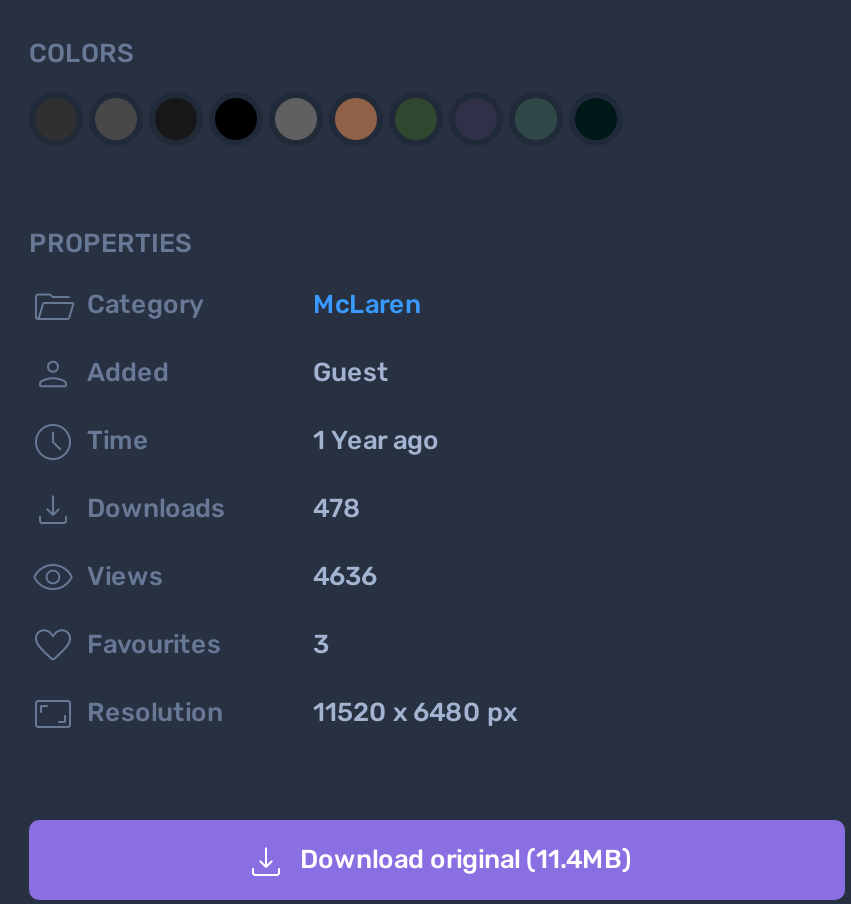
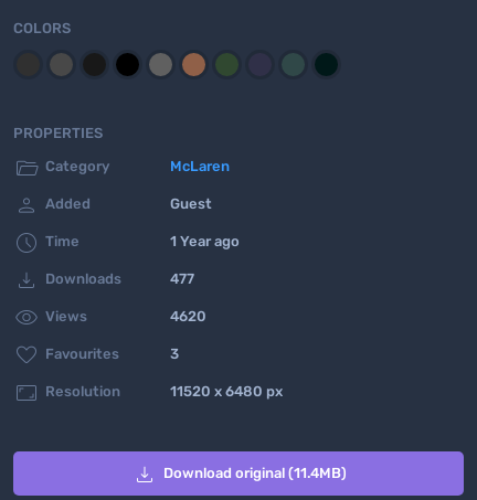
- 478
+ 477

- 4636
+ 4620
